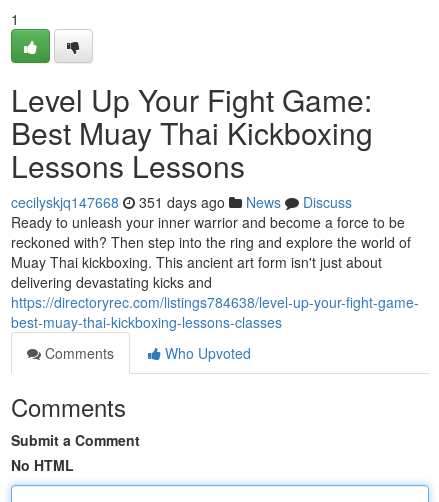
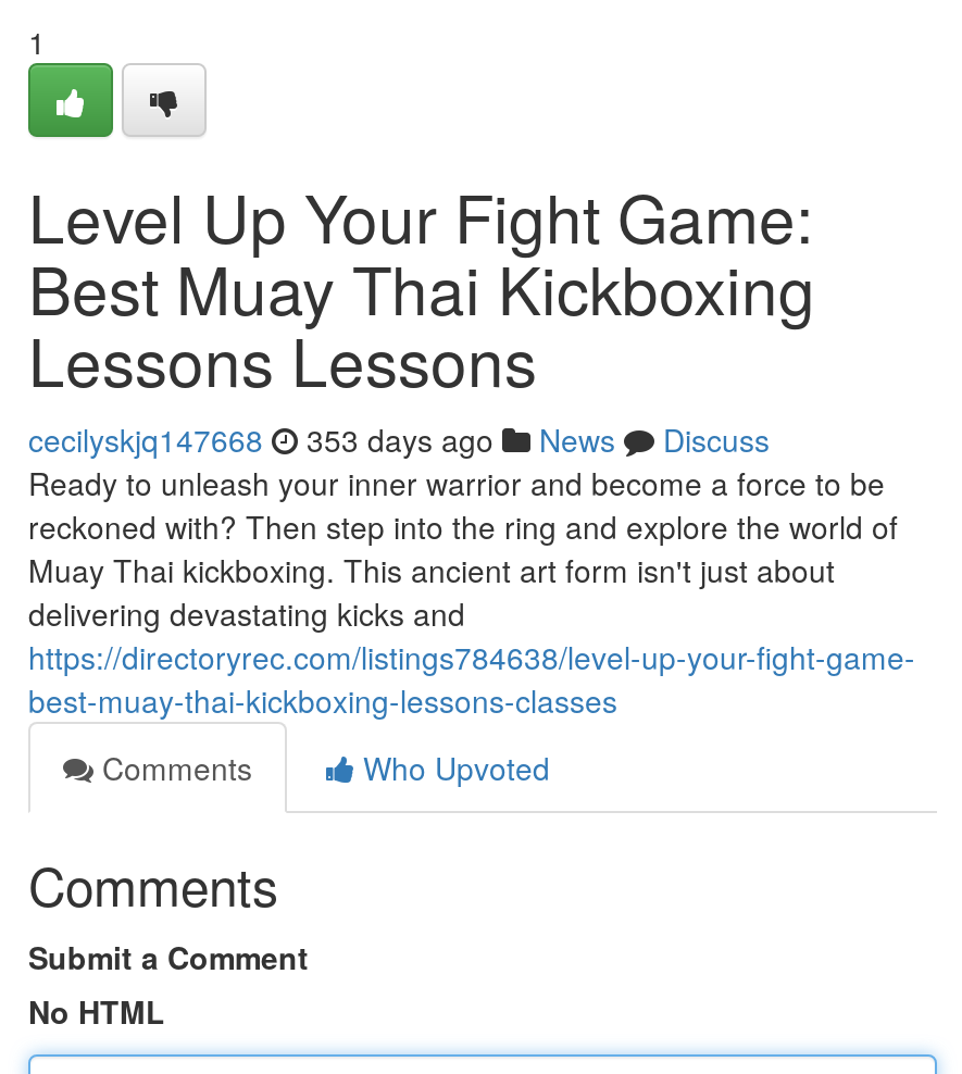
- cecilyskjq147668 351 days ago News Discuss
+ cecilyskjq147668 353 days ago News Discuss
